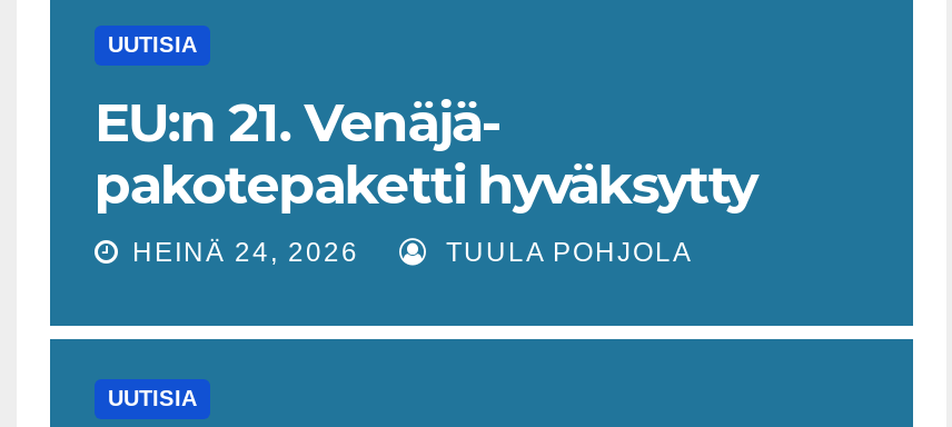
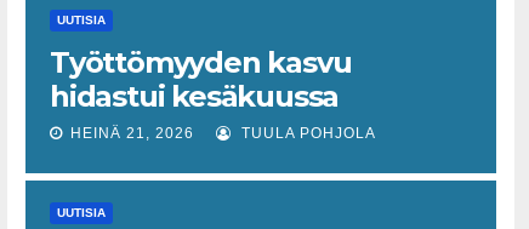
- EU:n 21. Venäjä-
- pakotepaketti hyväksytty
- HEINÄ 24, 2026
+ Työttömyyden kasvu
+ hidastui kesäkuussa
+ HEINÄ 21, 2026
